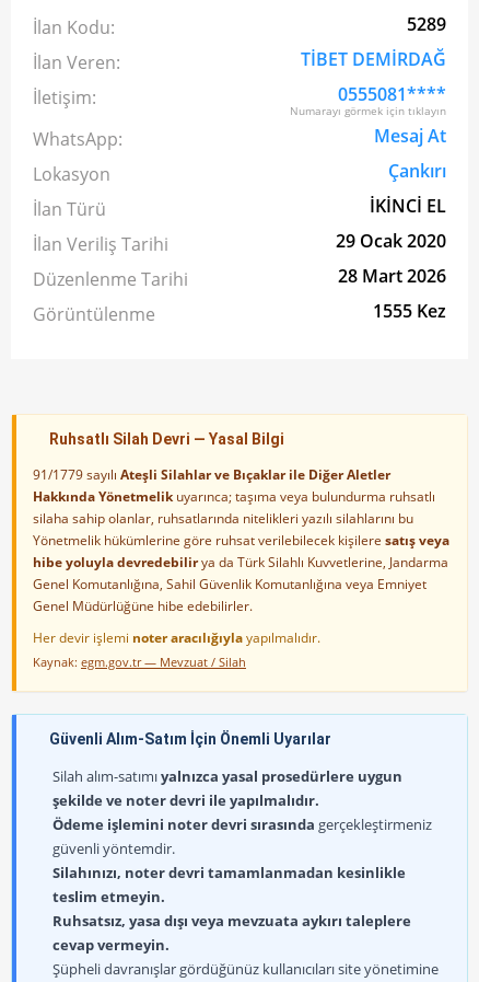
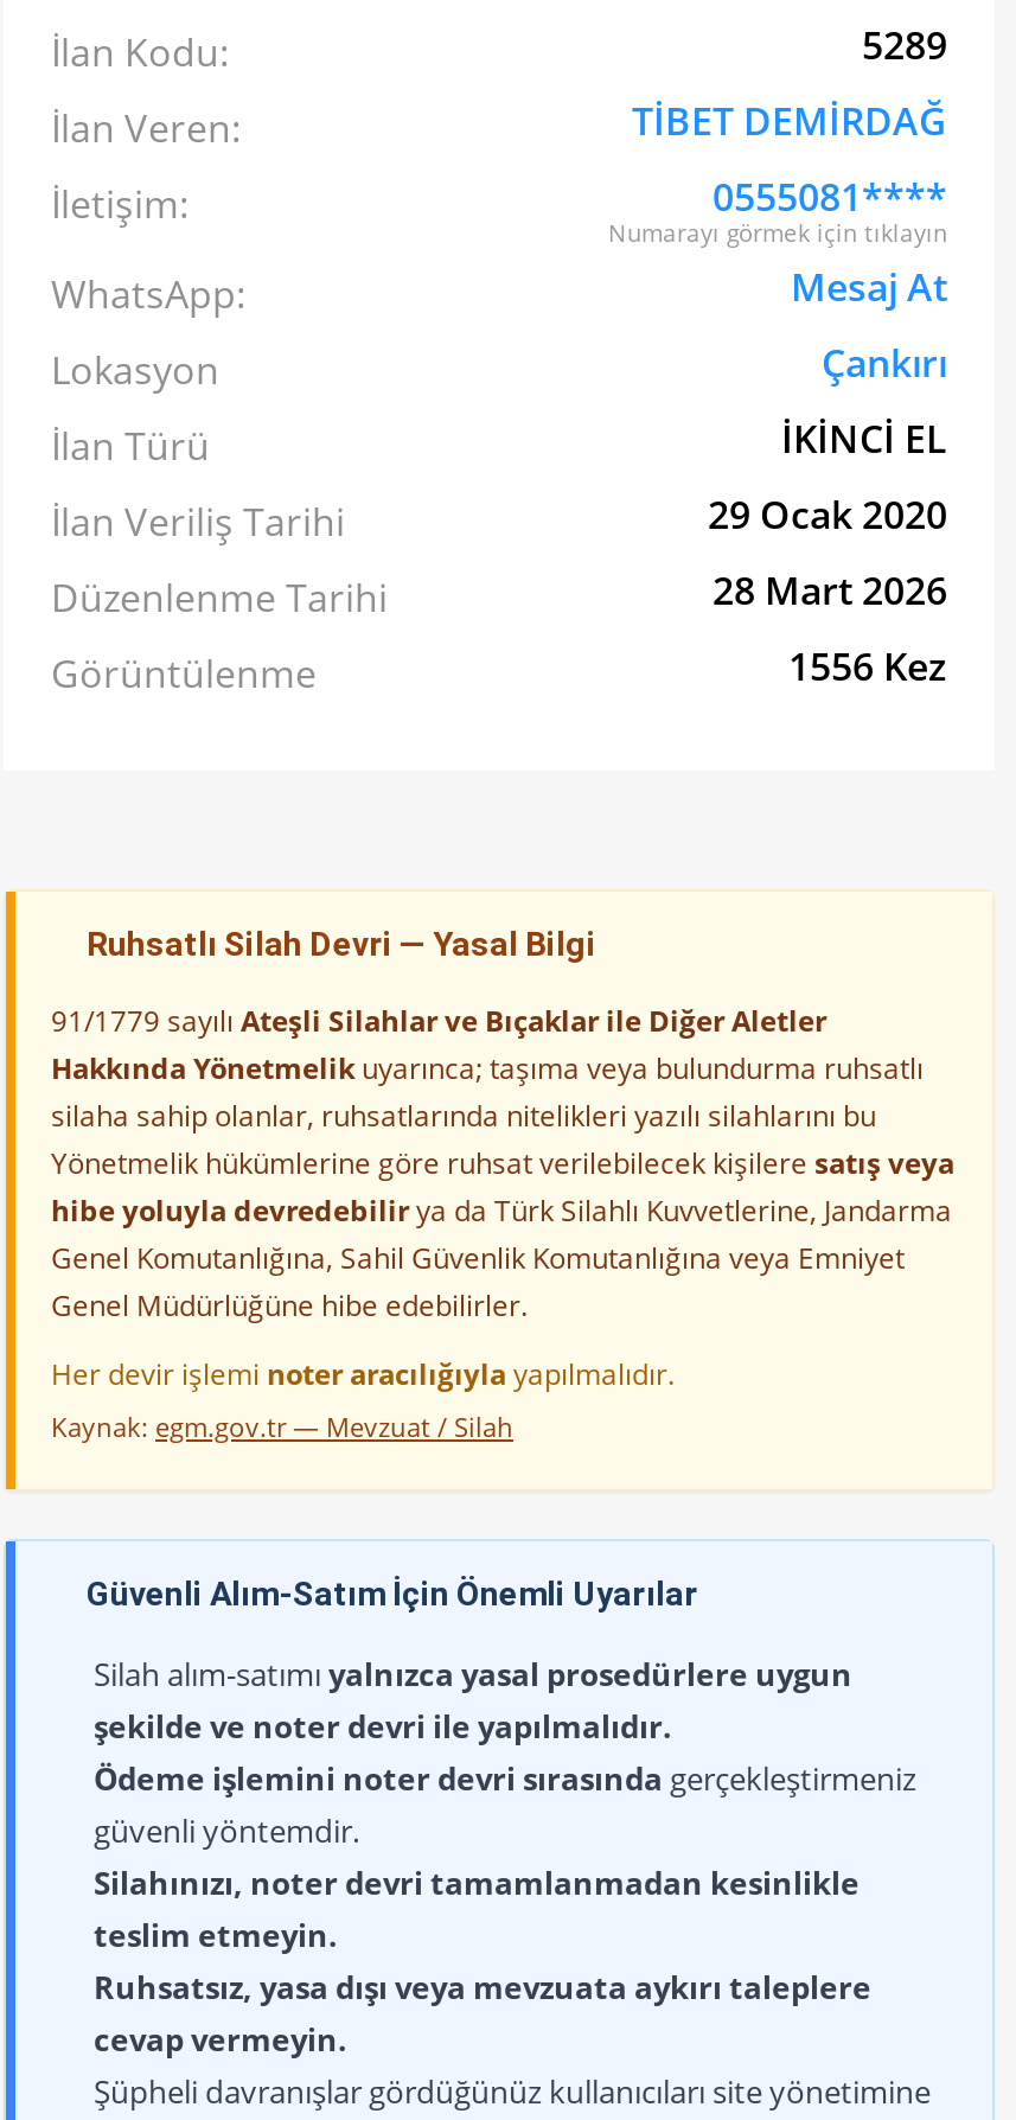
- 1555 Kez
+ 1556 Kez
